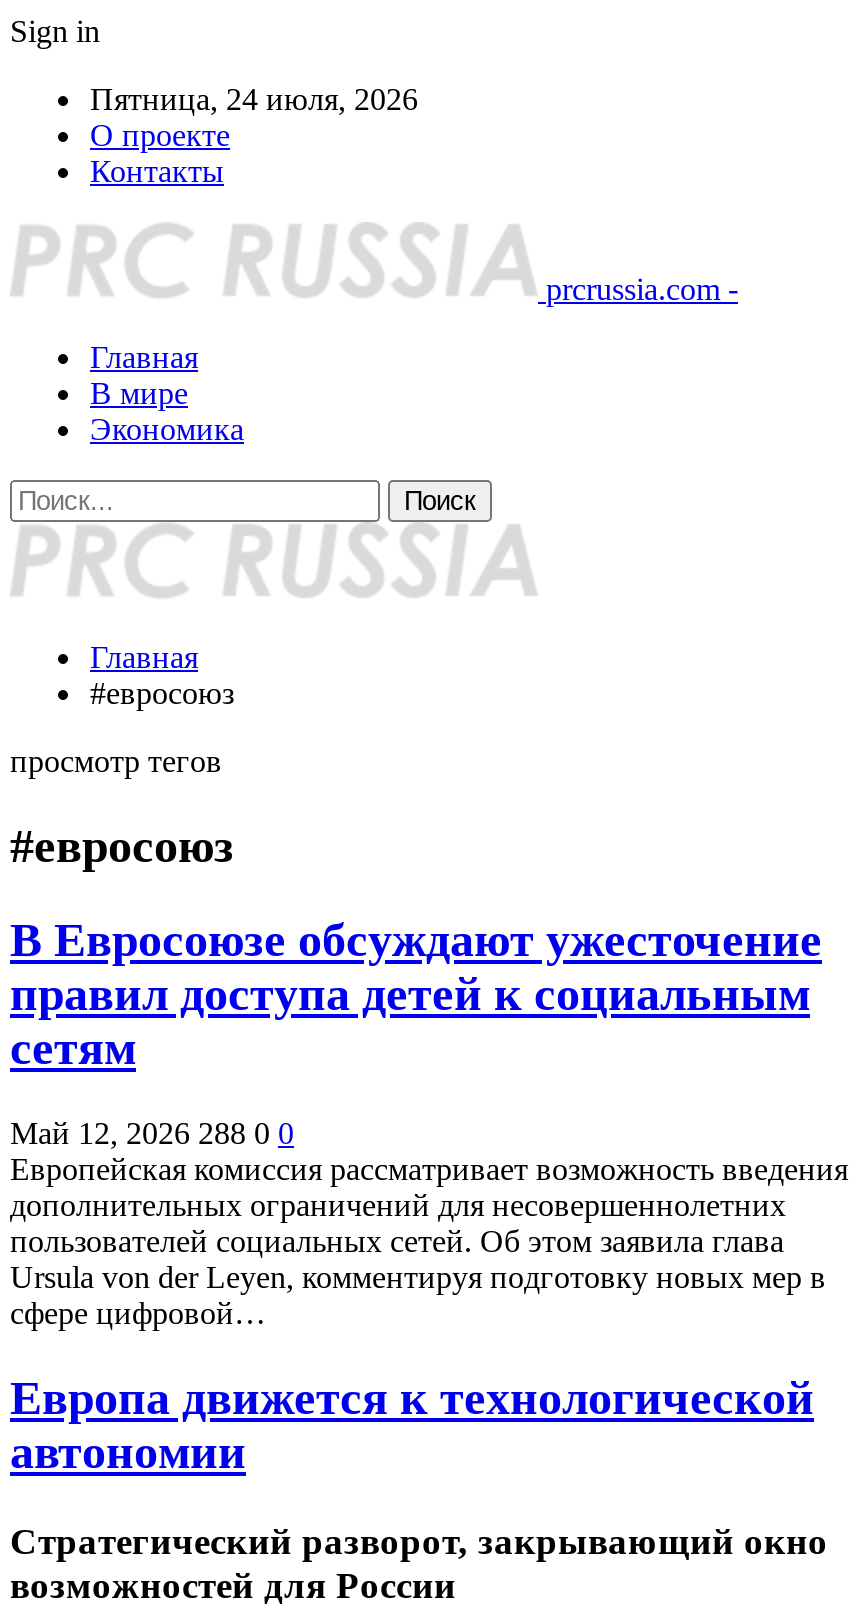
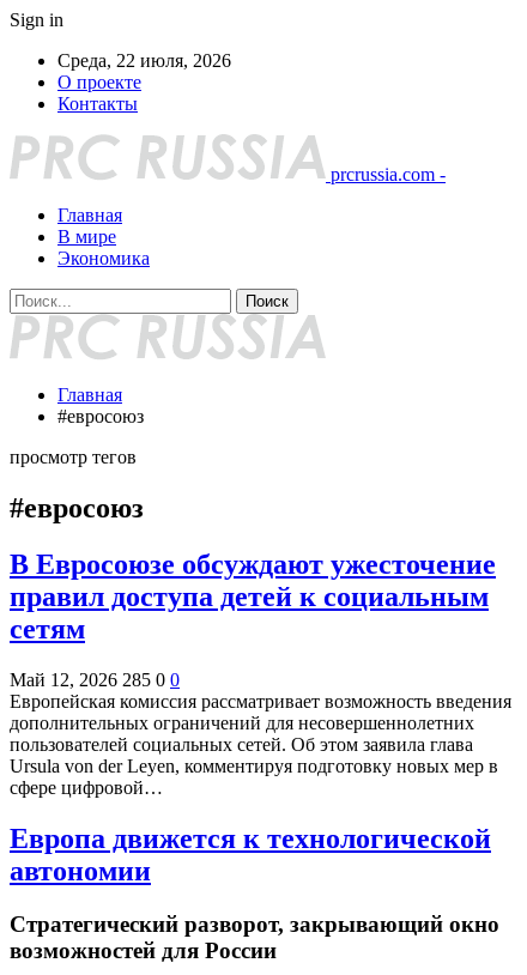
- Пятница, 24 июля, 2026
+ Среда, 22 июля, 2026

- Май 12, 2026 288 0 0
+ Май 12, 2026 285 0 0
